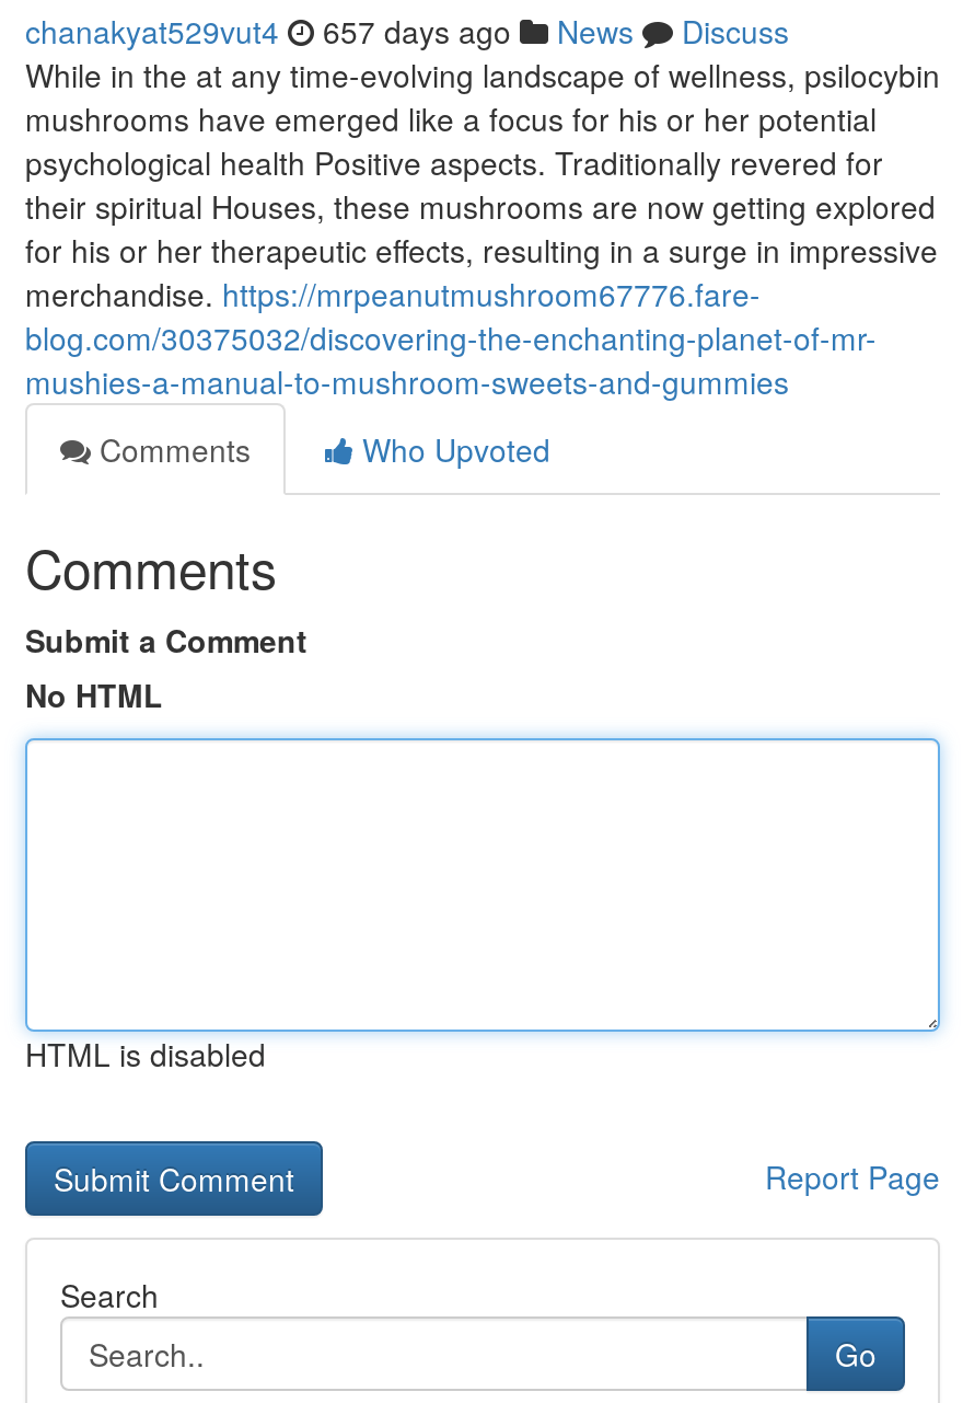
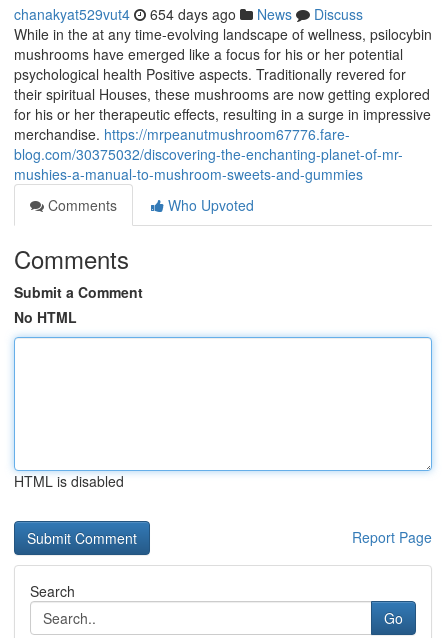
- chanakyat529vut4 657 days ago News Discuss
+ chanakyat529vut4 654 days ago News Discuss
